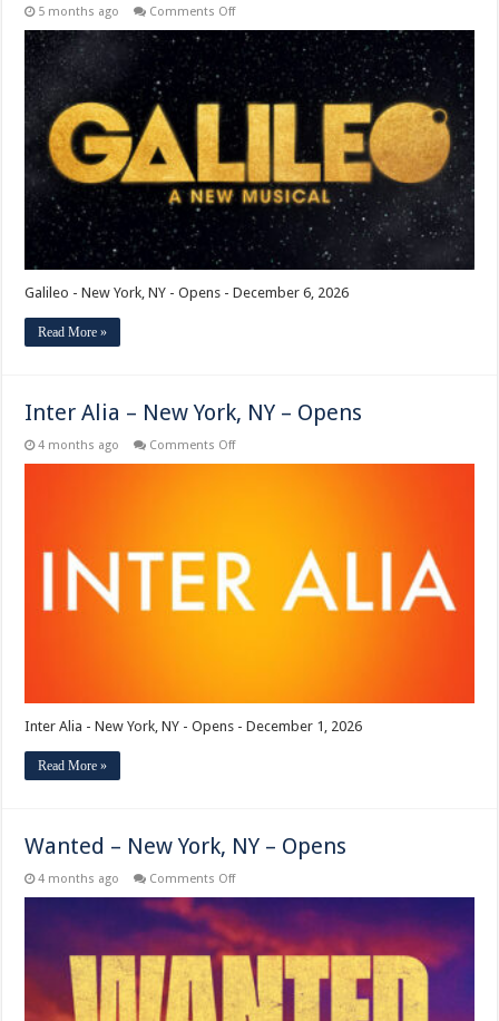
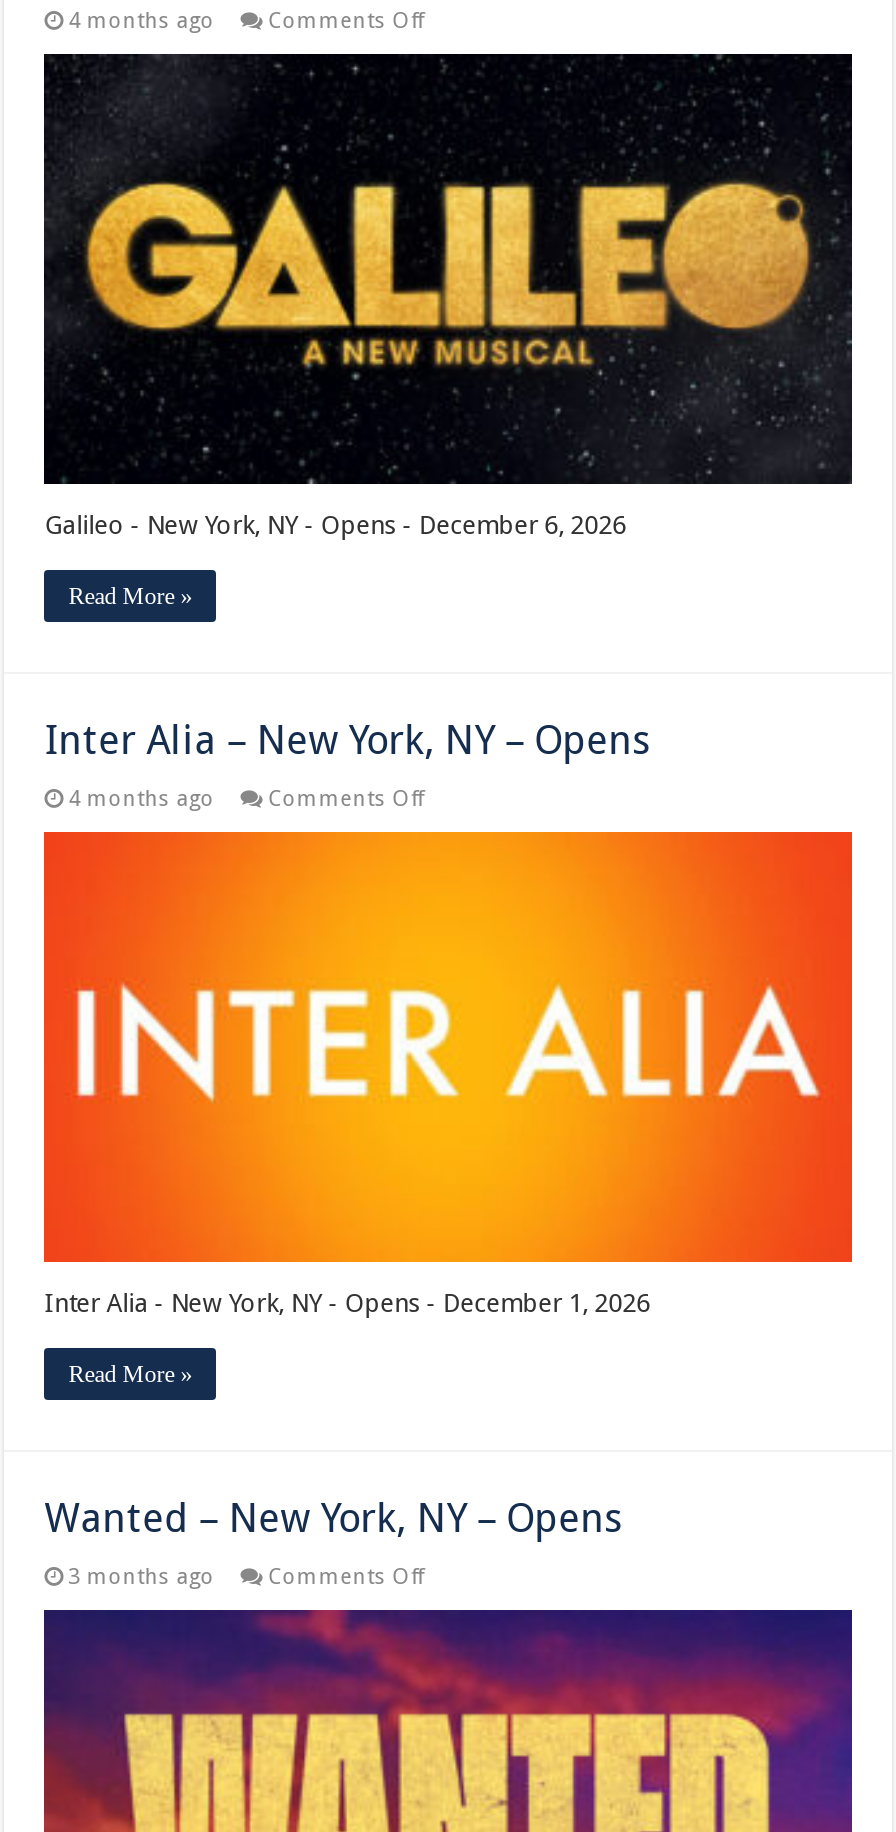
- 5 months ago
+ 4 months ago

- 4 months ago
+ 3 months ago
